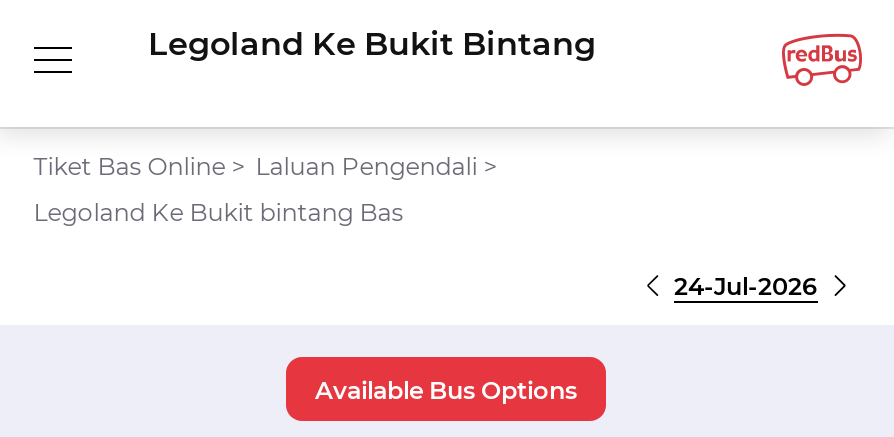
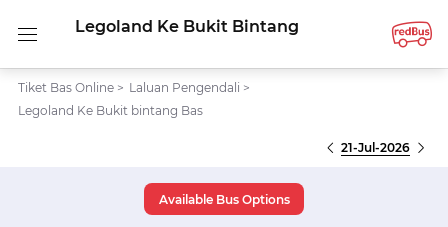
- 24-Jul-2026
+ 21-Jul-2026
